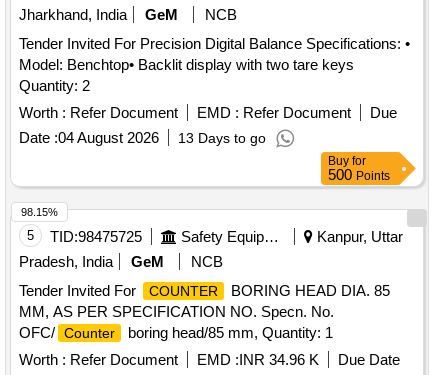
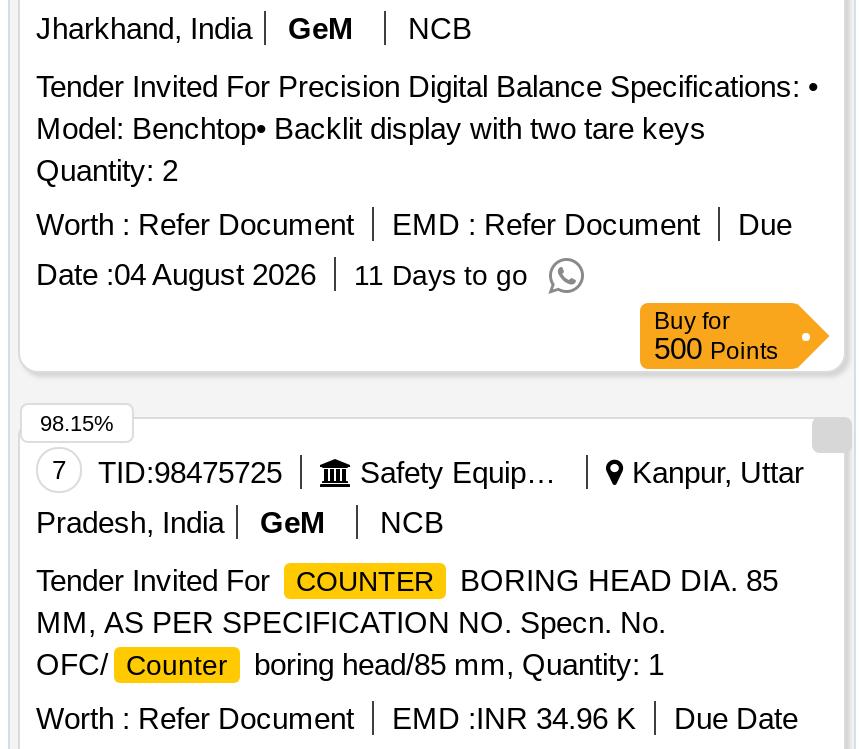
- Date : 04 August 2026 13 Days to go
+ Date : 04 August 2026 11 Days to go

- 5 TID:98475725
+ 7 TID:98475725
